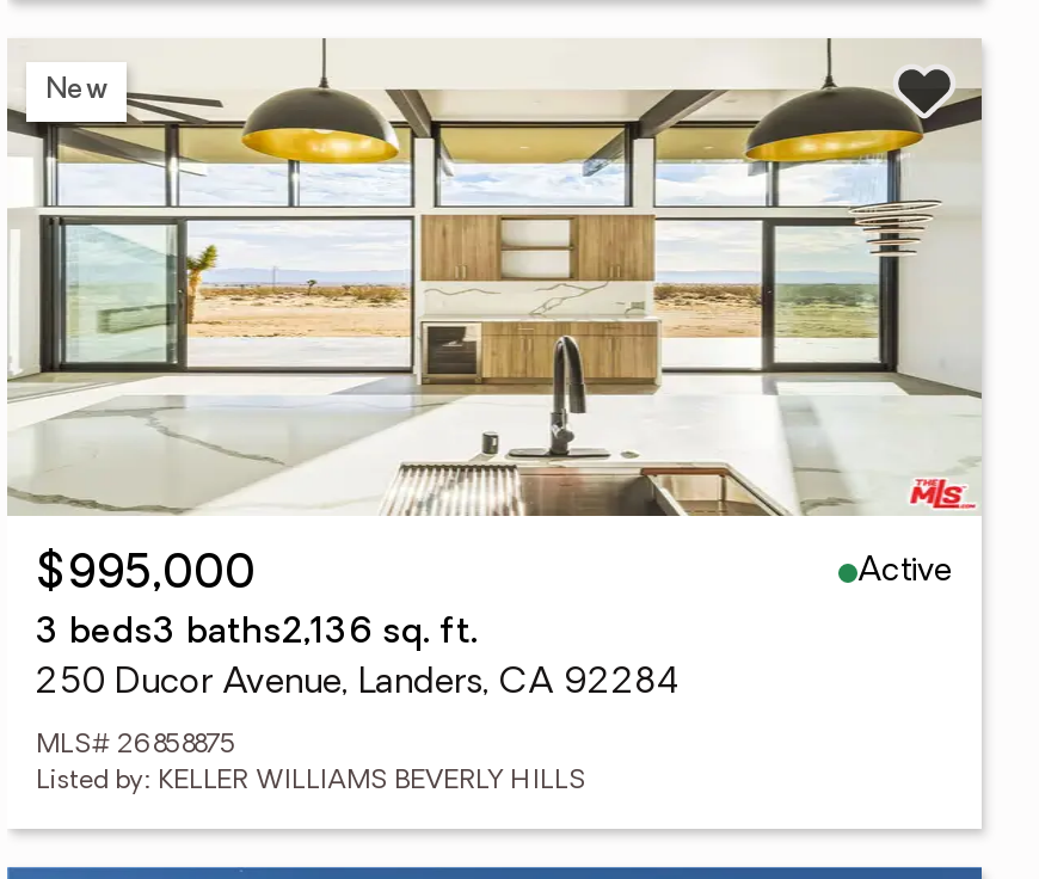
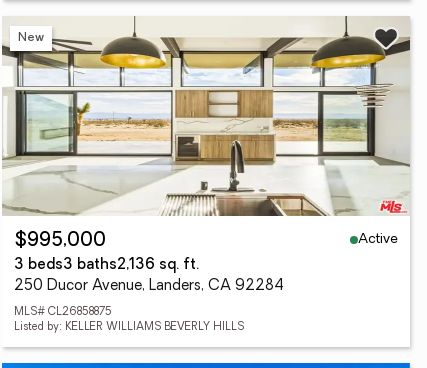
- MLS# 26858875
+ MLS# CL26858875
